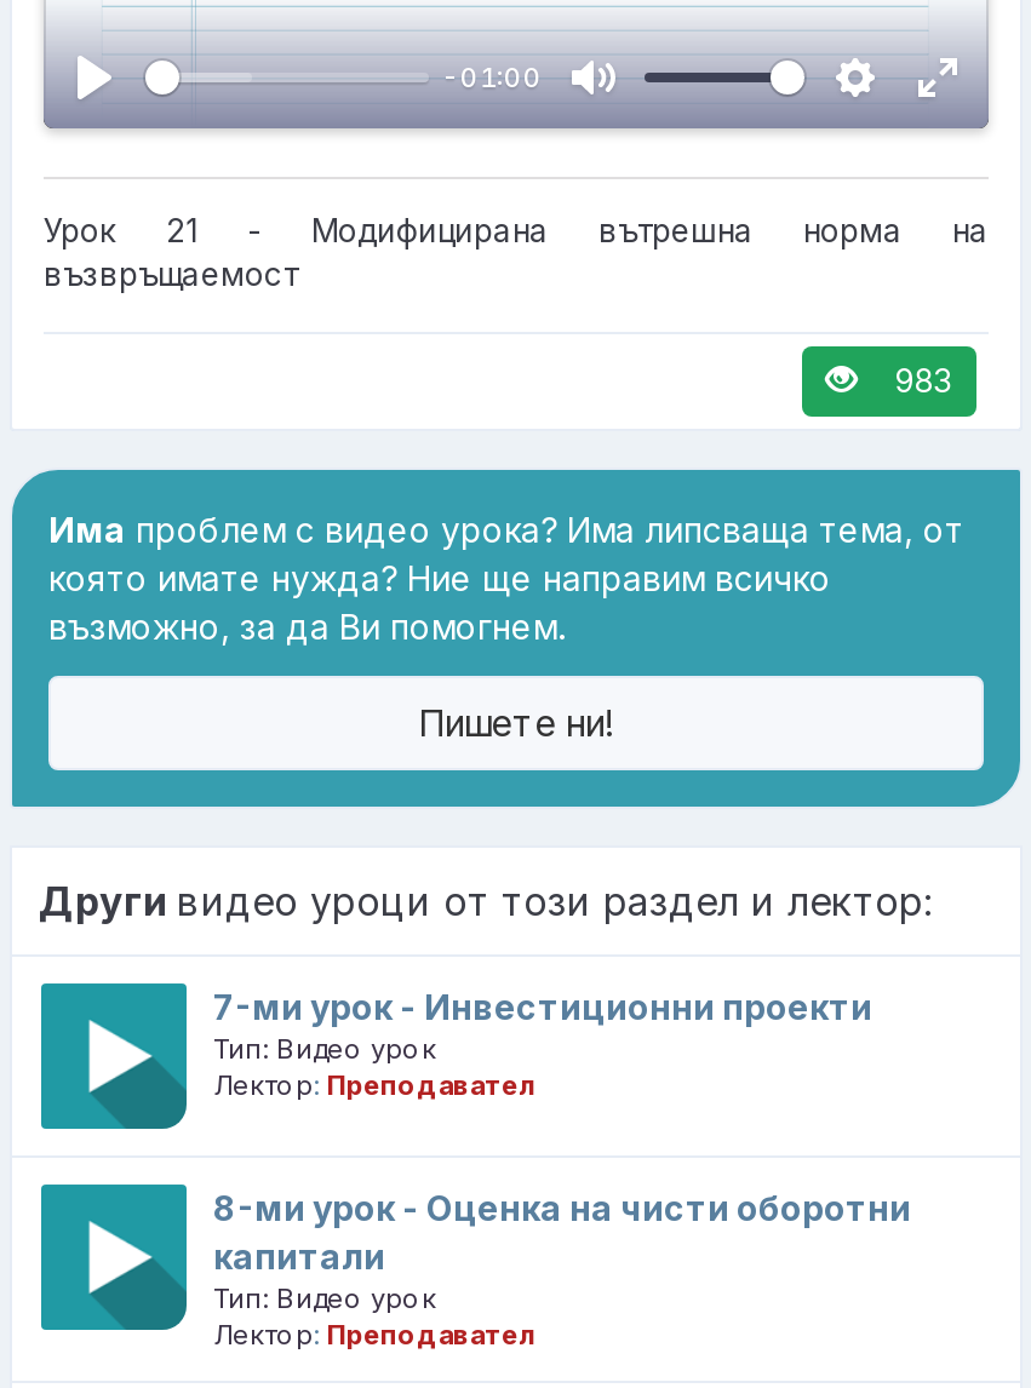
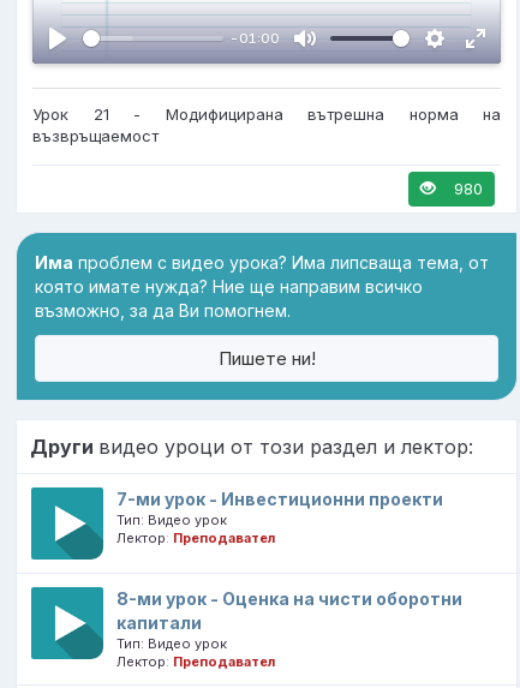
- 983
+ 980
